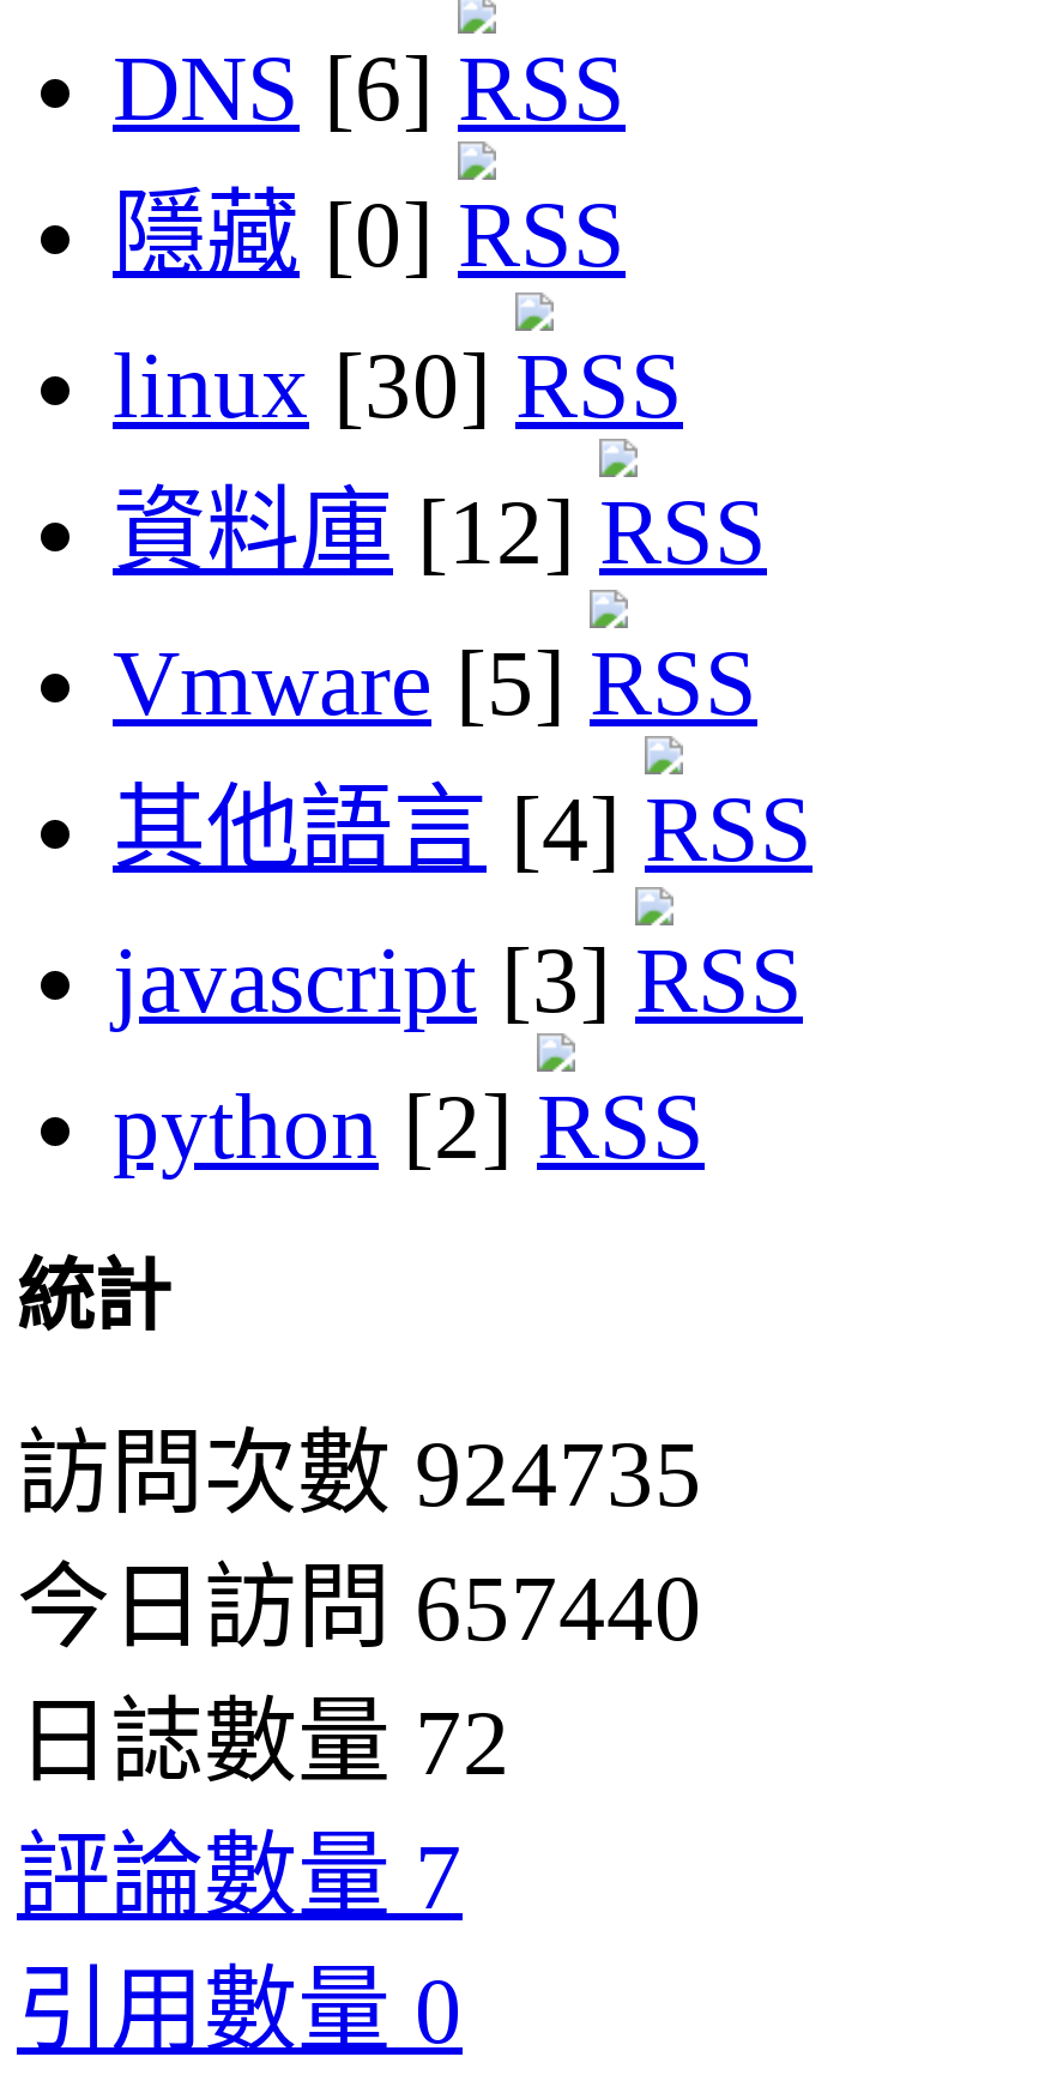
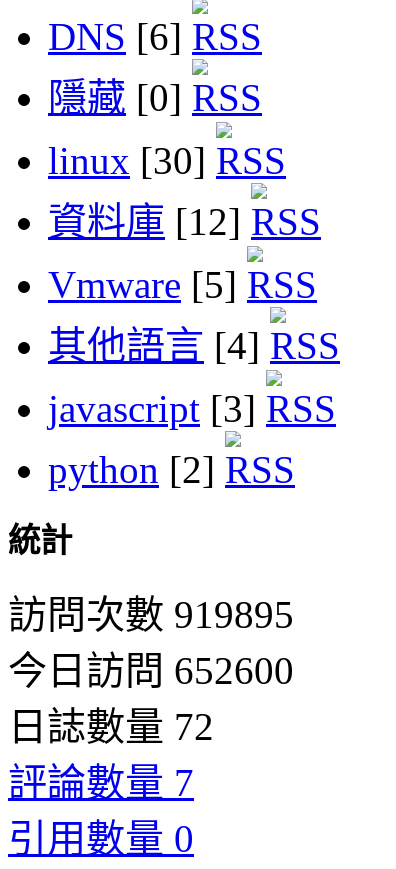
- 訪問次數 924735
+ 訪問次數 919895

- 今日訪問 657440
+ 今日訪問 652600
